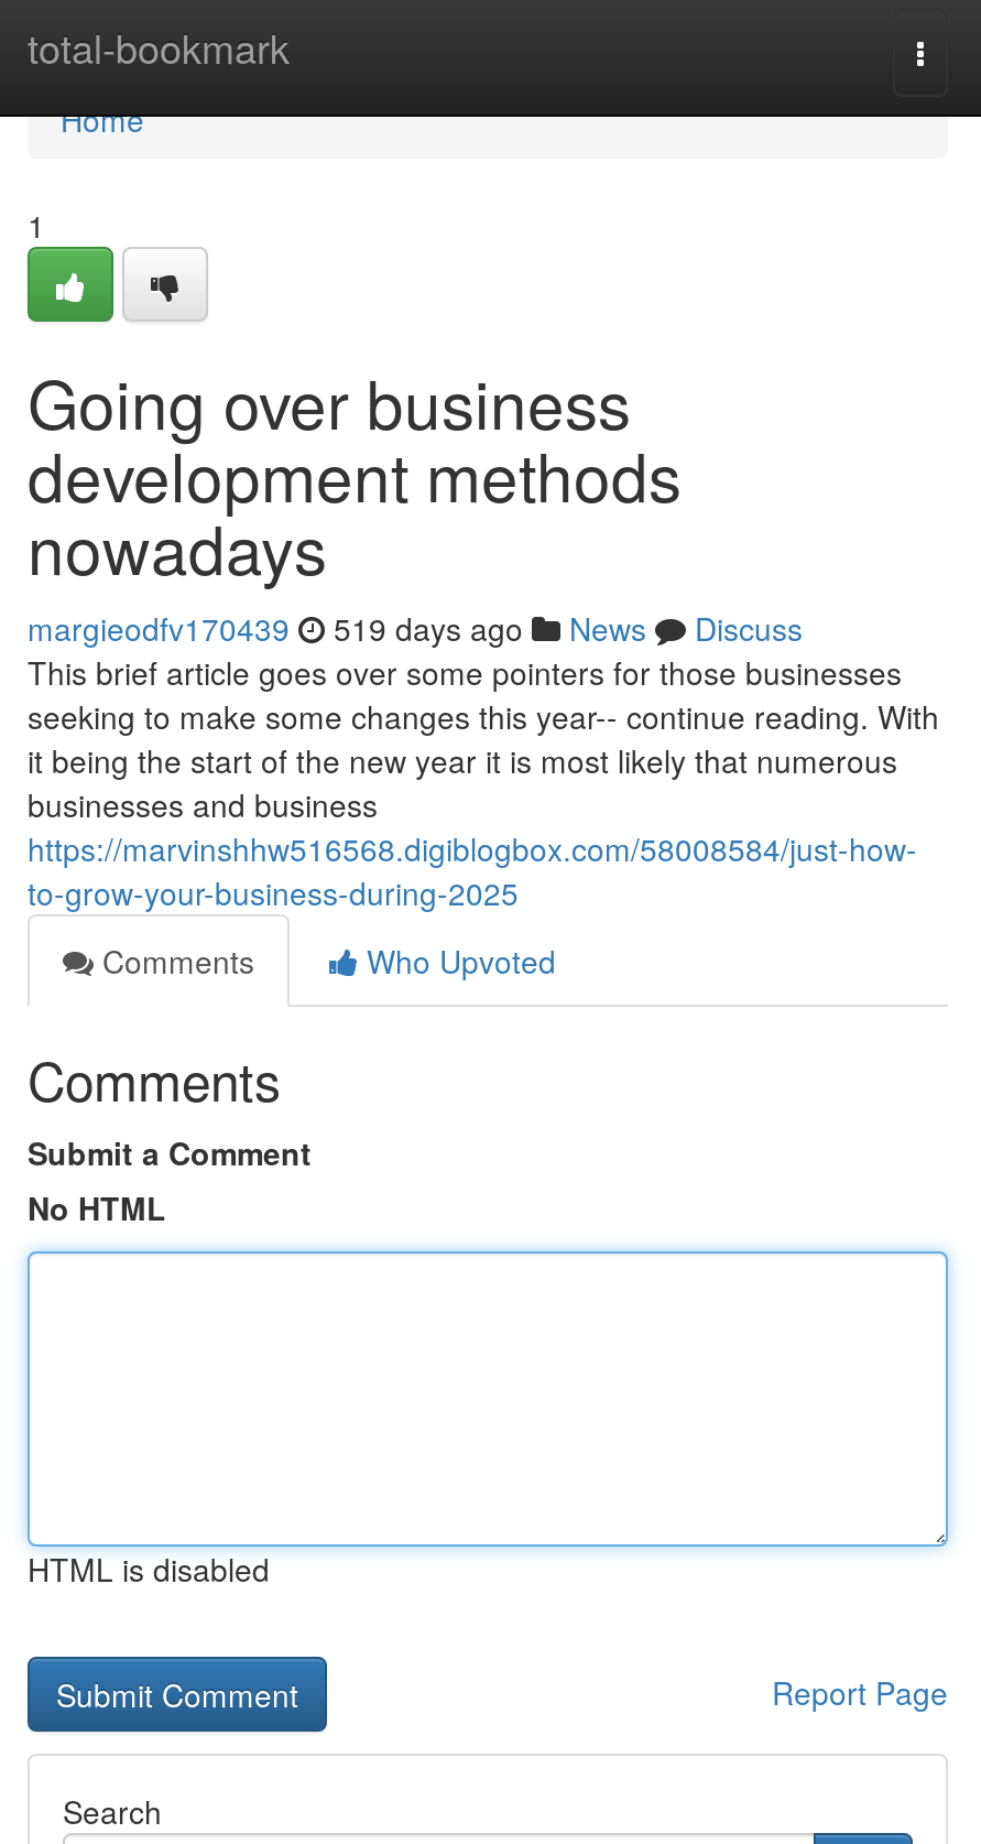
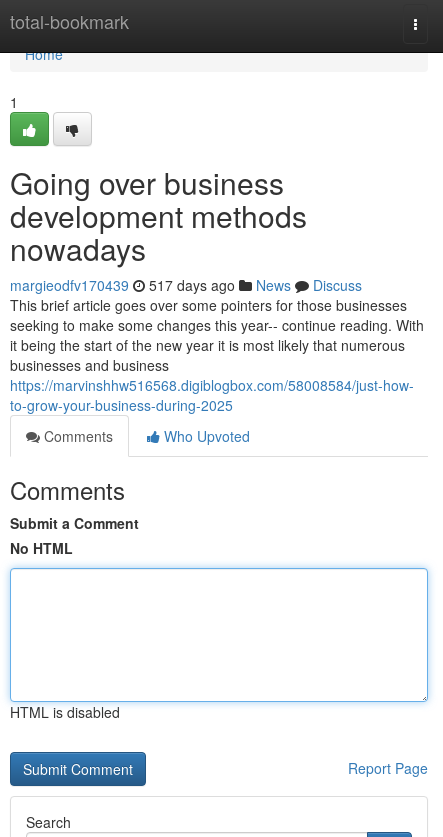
- margieodfv170439 519 days ago News Discuss
+ margieodfv170439 517 days ago News Discuss
